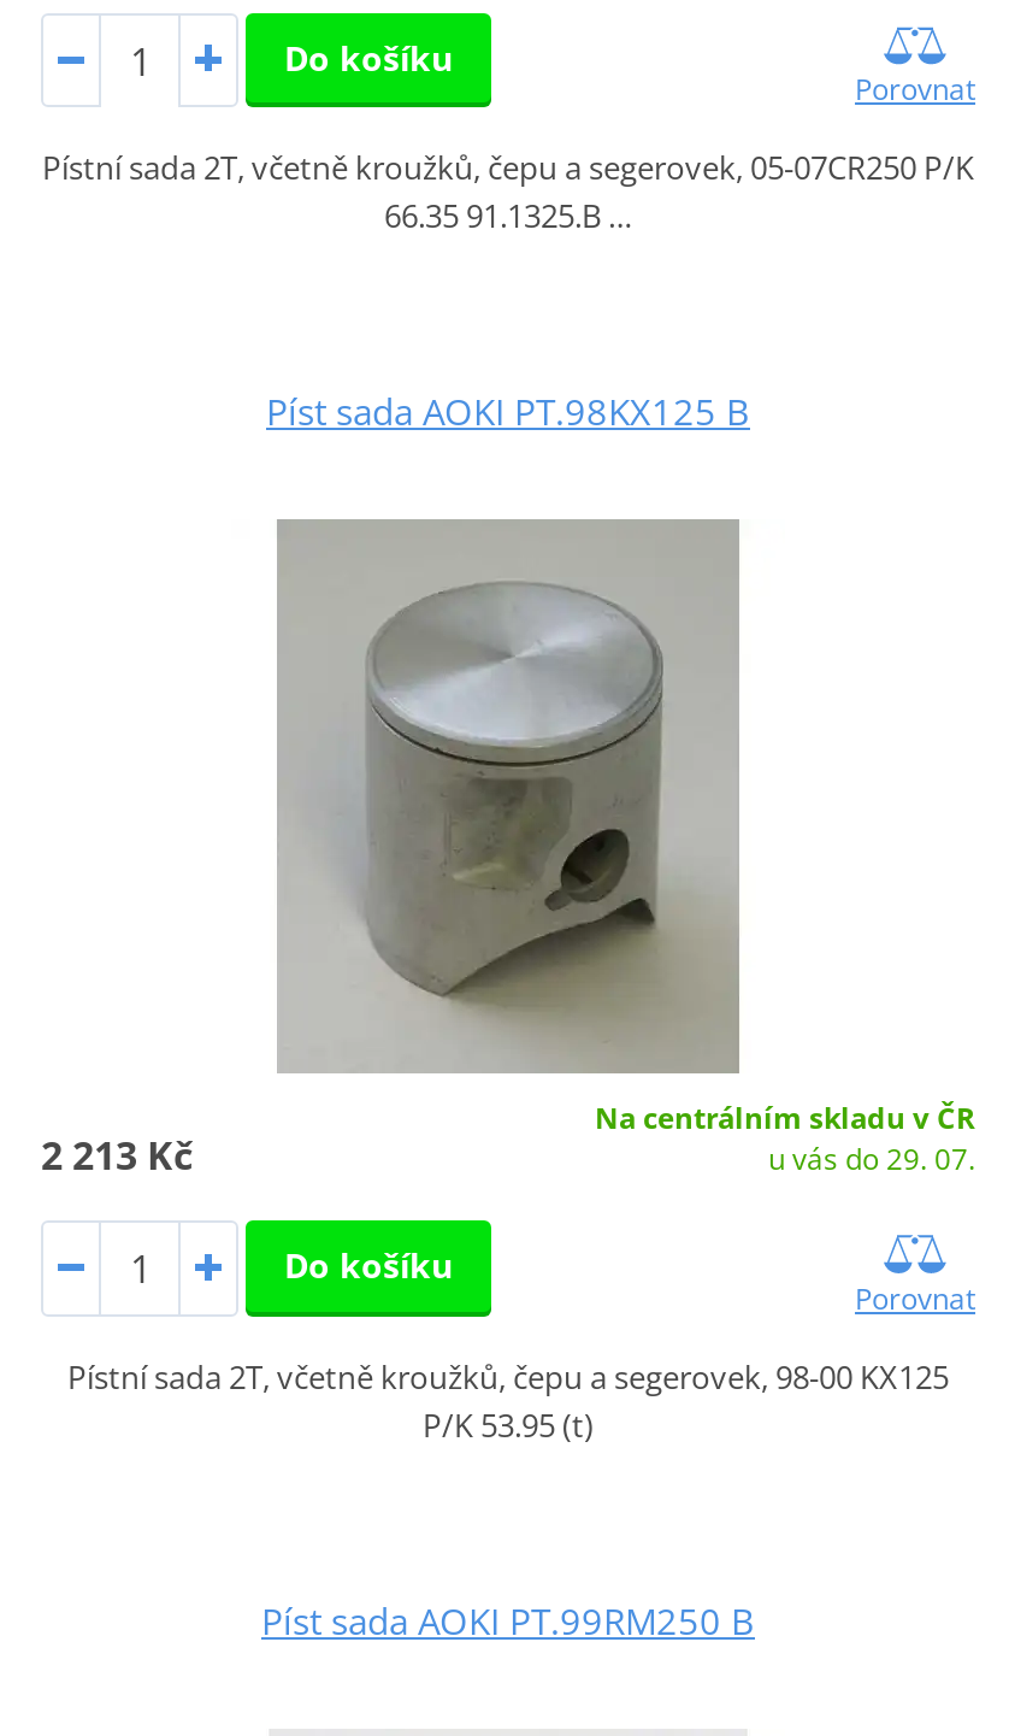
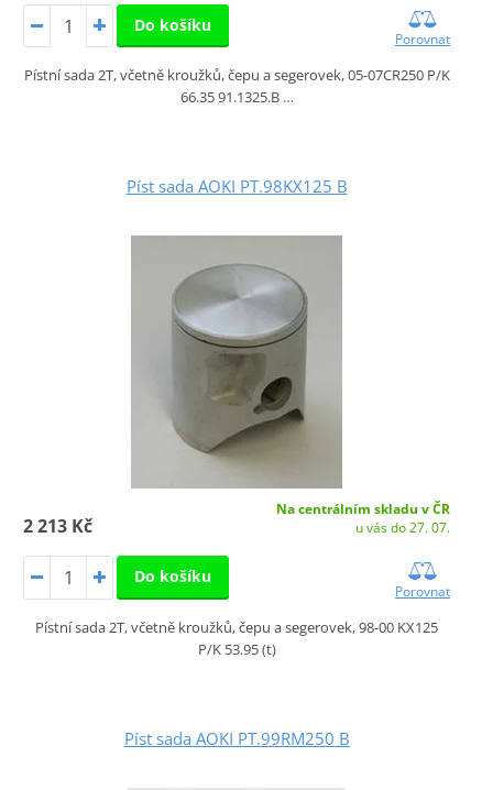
- u vás do 29. 07.
+ u vás do 27. 07.
